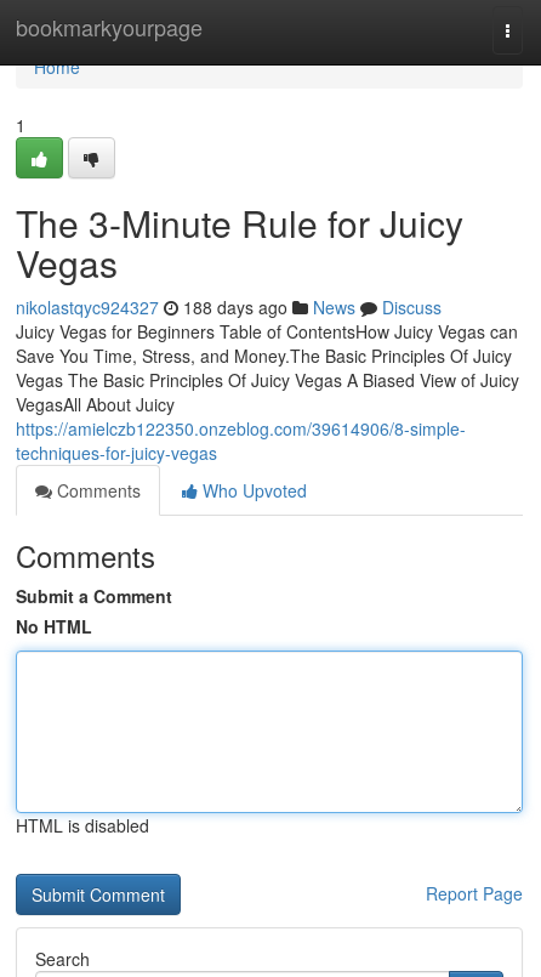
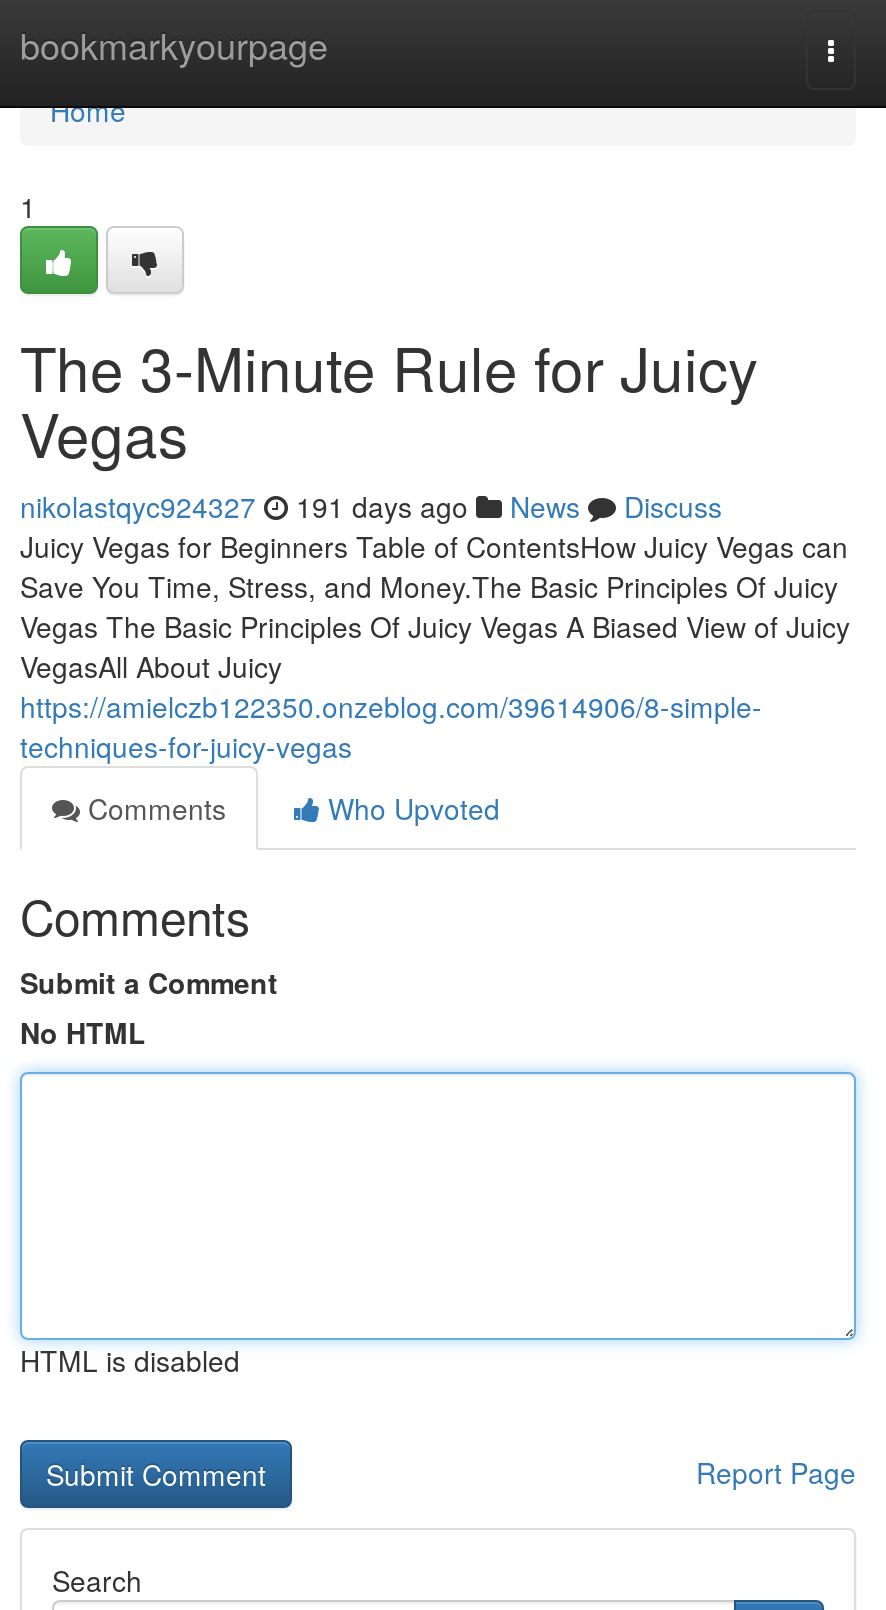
- nikolastqyc924327 188 days ago News Discuss
+ nikolastqyc924327 191 days ago News Discuss
